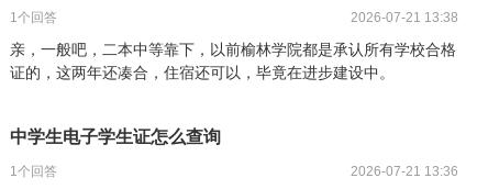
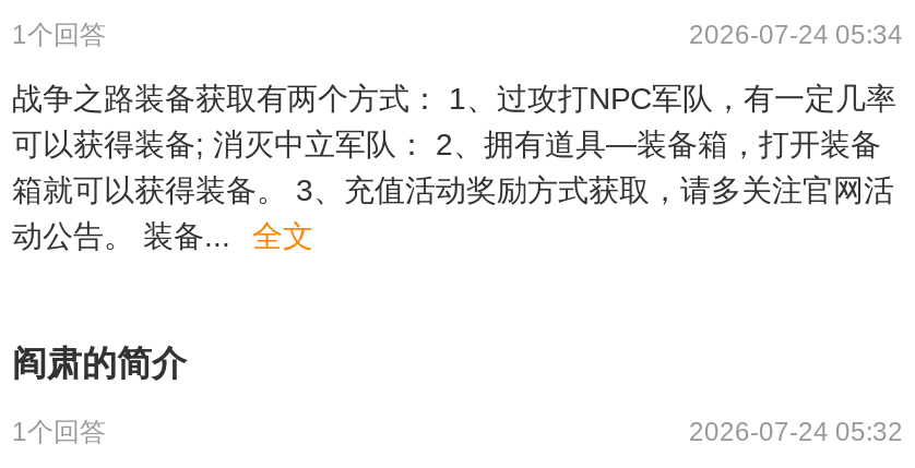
- 2026-07-21 13:38
+ 2026-07-24 05:34

- 亲，一般吧，二本中等靠下，以前榆林学院都是承认所有学校合格
- 证的，这两年还凑合，住宿还可以，毕竟在进步建设中。
+ 战争之路装备获取有两个方式： 1、过攻打NPC军队，有一定几率
+ 可以获得装备; 消灭中立军队： 2、拥有道具—装备箱，打开装备
+ 箱就可以获得装备。 3、充值活动奖励方式获取，请多关注官网活
+ 动公告。 装备...
+ 全文

- 中学生电子学生证怎么查询
+ 阎肃的简介

- 2026-07-21 13:36
+ 2026-07-24 05:32
